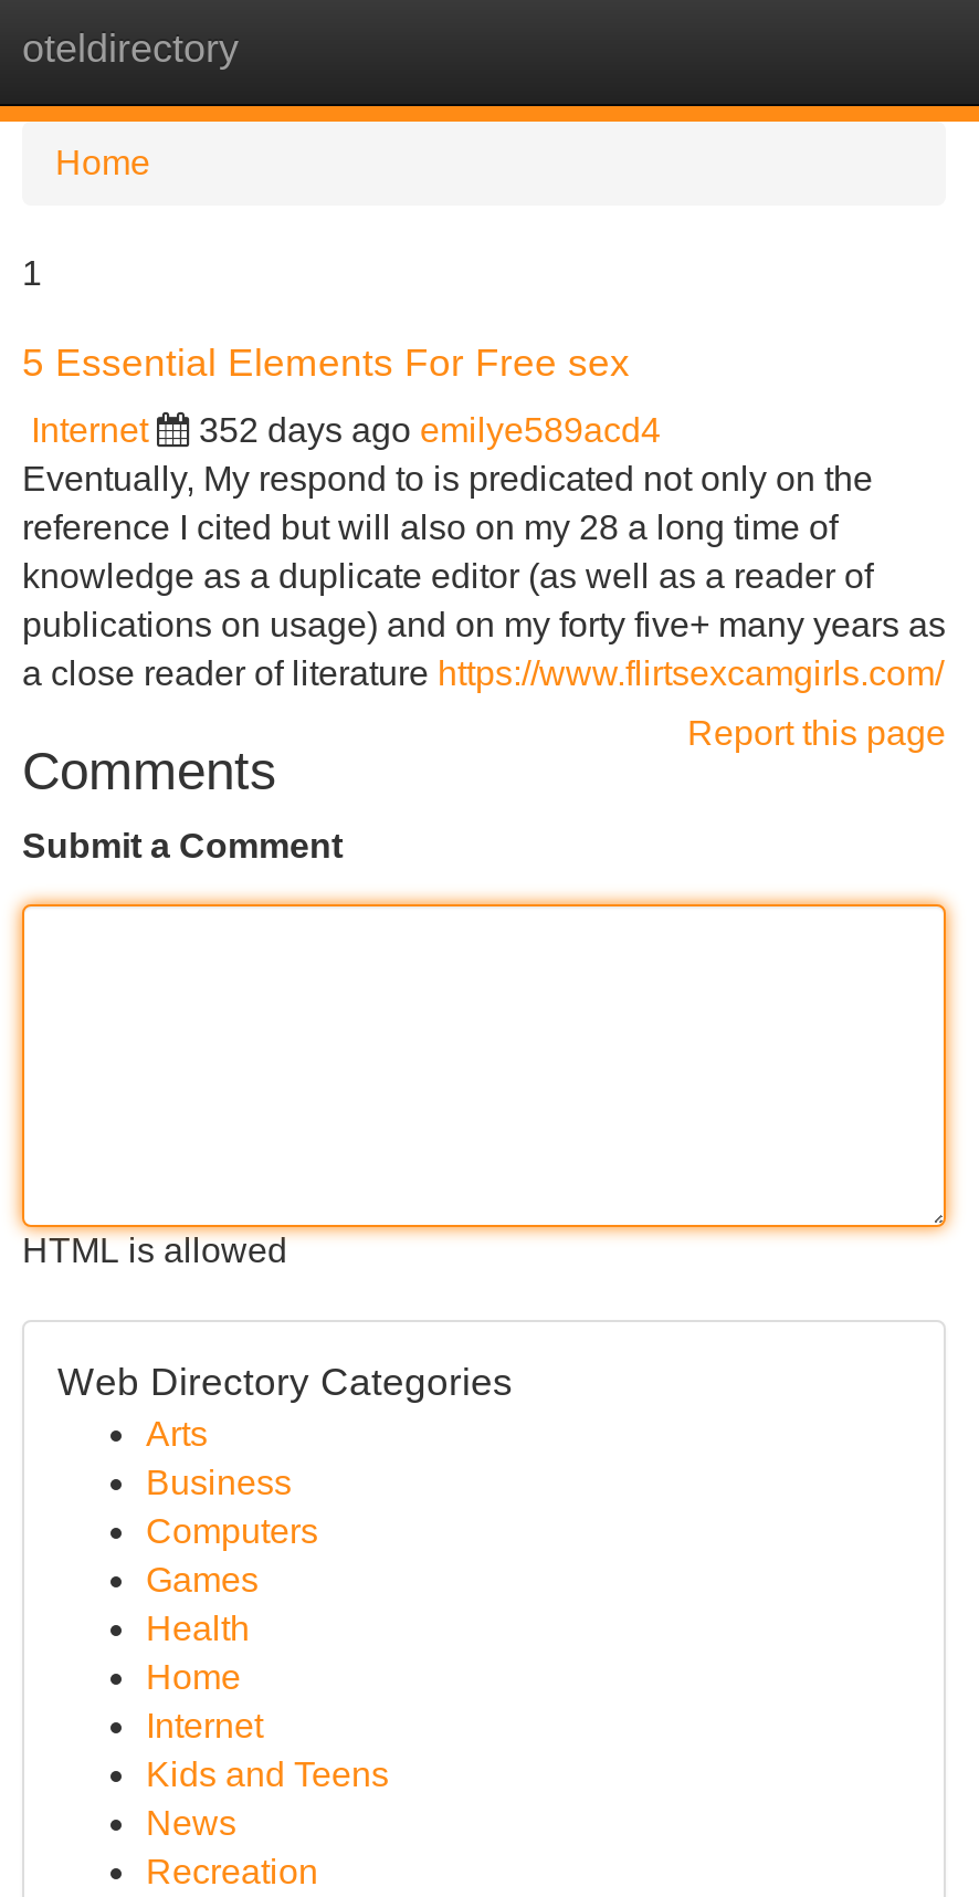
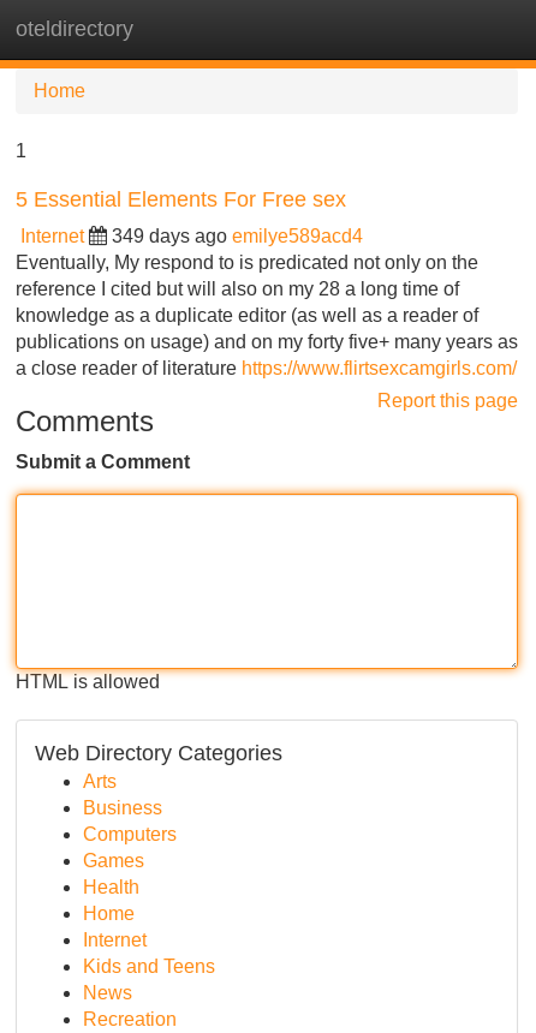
- 352 days ago emilye589acd4
+ 349 days ago emilye589acd4
